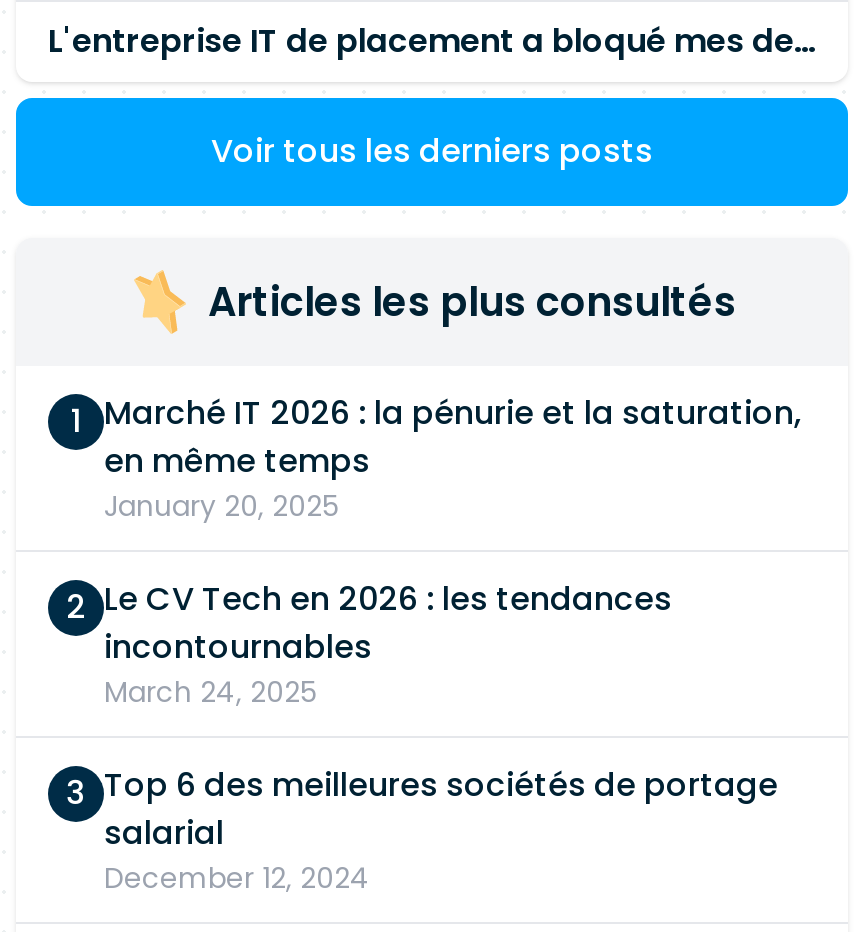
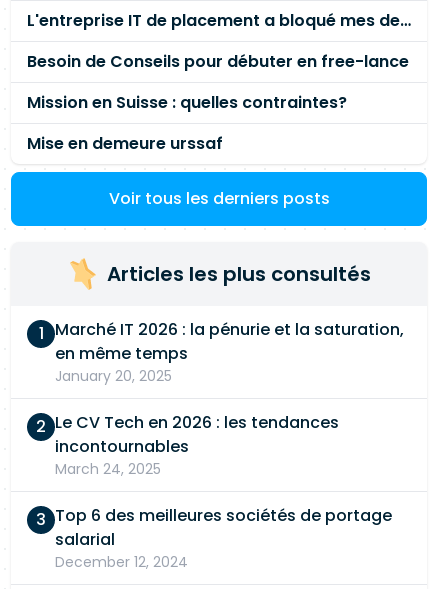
+ Besoin de Conseils pour débuter en free-lance
+ Mission en Suisse : quelles contraintes?
+ Mise en demeure urssaf
